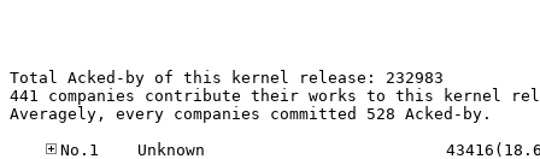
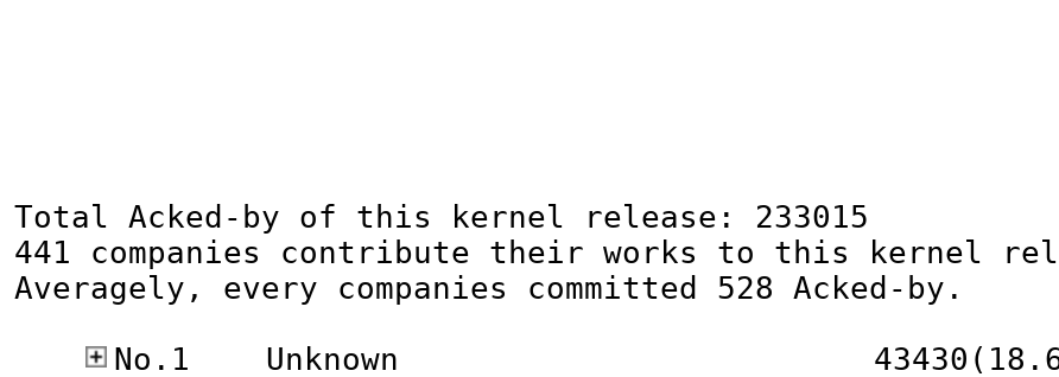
- Total Acked-by of this kernel release: 232983
+ Total Acked-by of this kernel release: 233015
